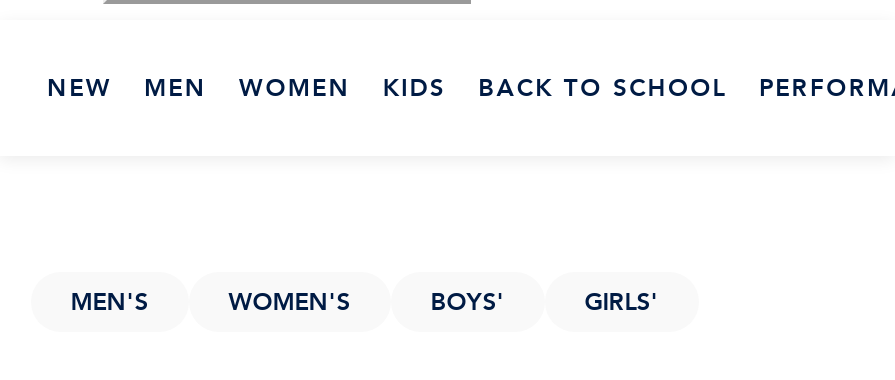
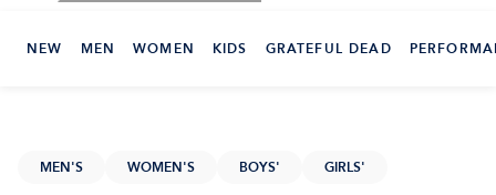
- BACK TO SCHOOL
+ GRATEFUL DEAD
